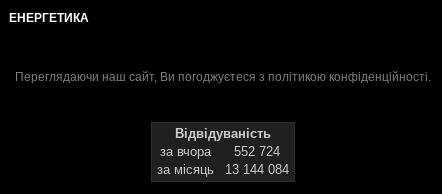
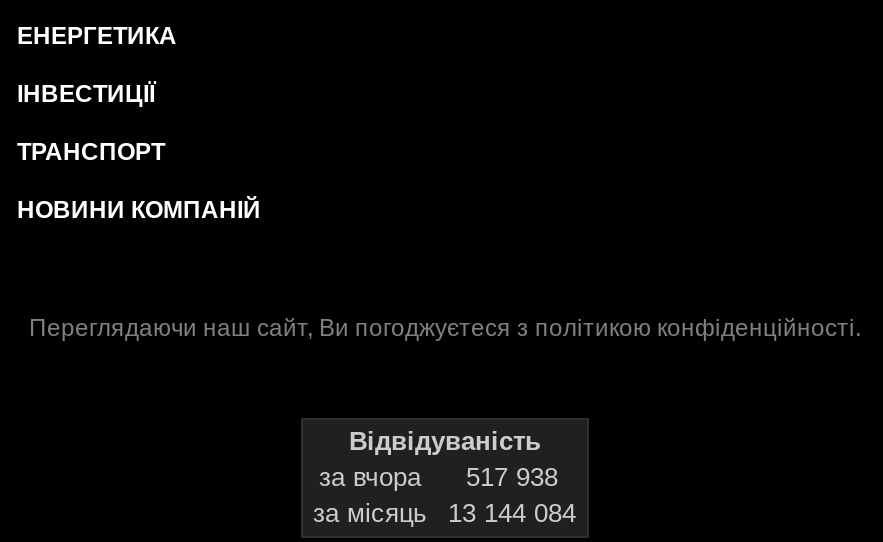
+ ІНВЕСТИЦІЇ
+ ТРАНСПОРТ
+ НОВИНИ КОМПАНІЙ

- за вчора 552 724
+ за вчора 517 938
